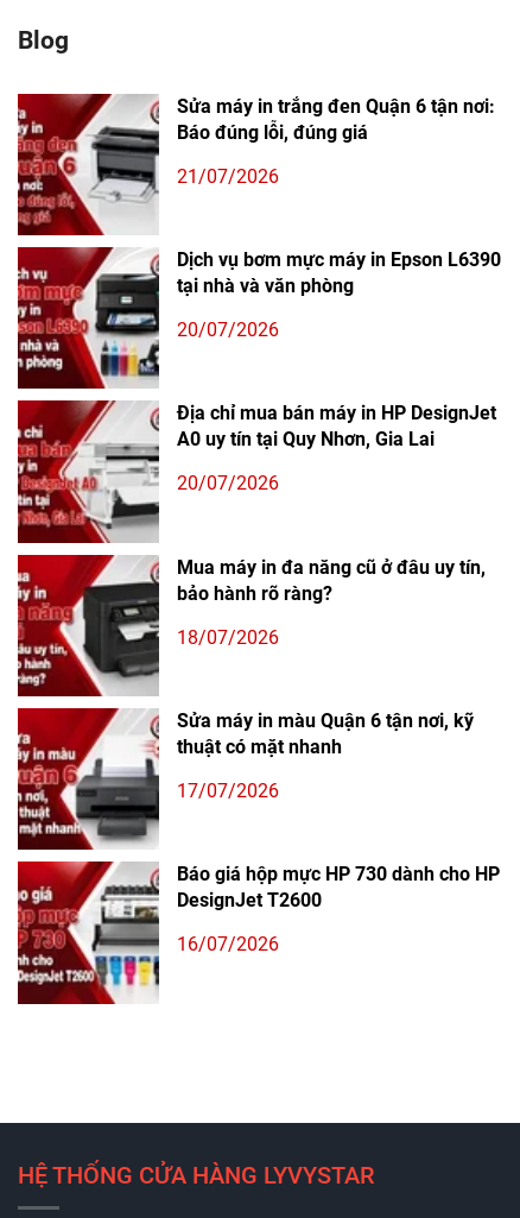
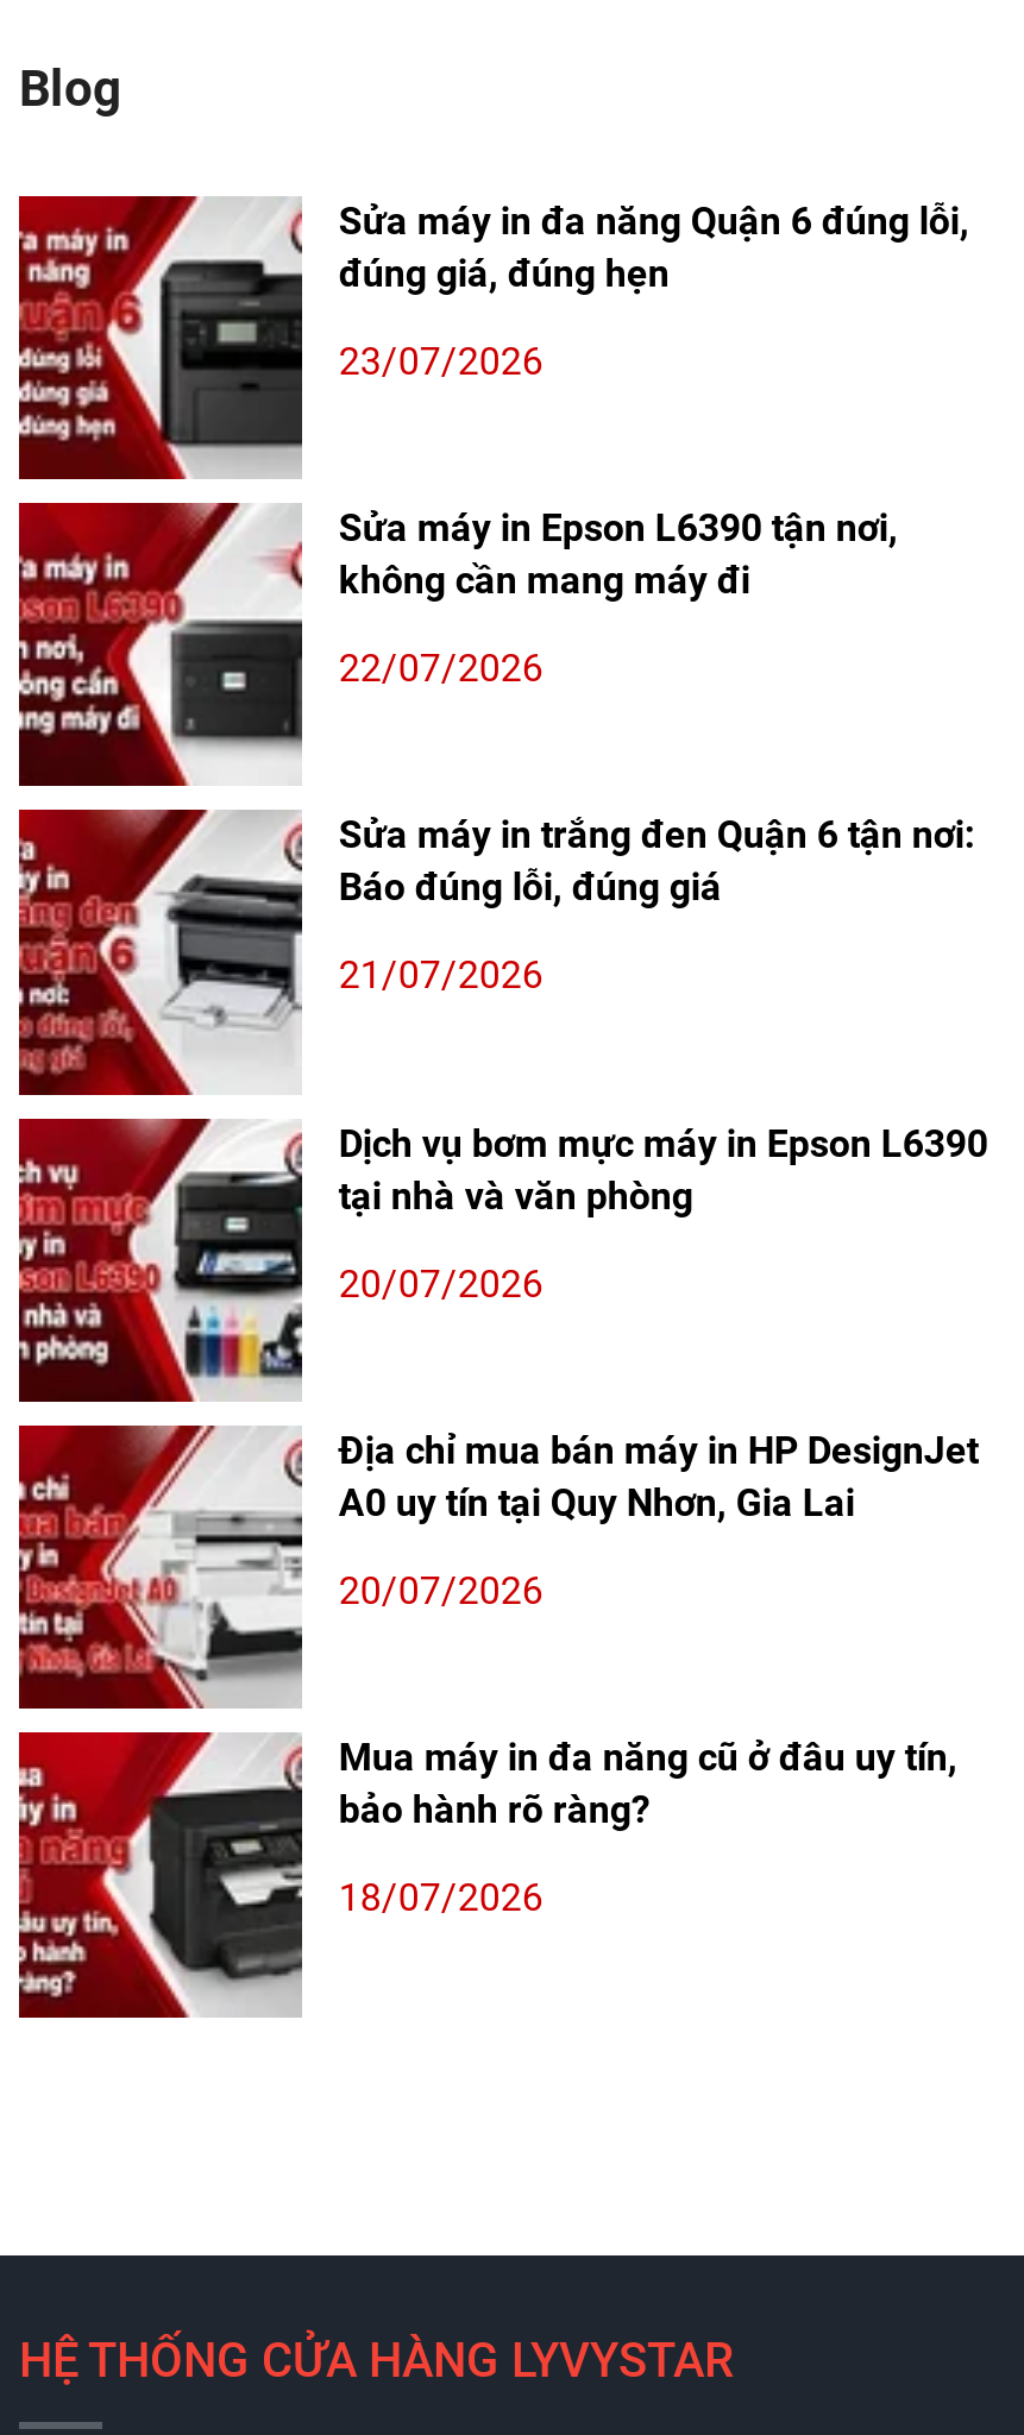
+ [image]
+ Sửa máy in đa năng Quận 6 đúng lỗi,
+ đúng giá, đúng hẹn
+ 23/07/2026

+ [image]
+ Sửa máy in Epson L6390 tận nơi,
+ không cần mang máy đi
+ 22/07/2026

moved down: [image] | Sửa máy in trắng đen Quận 6 tận nơi: | Báo đúng lỗi, đúng giá | ... | bảo hành rõ ràng? | 18/07/2026

- [image]
- Sửa máy in màu Quận 6 tận nơi, kỹ
- thuật có mặt nhanh
- 17/07/2026

- [image]
- Báo giá hộp mực HP 730 dành cho HP
- DesignJet T2600
- 16/07/2026
